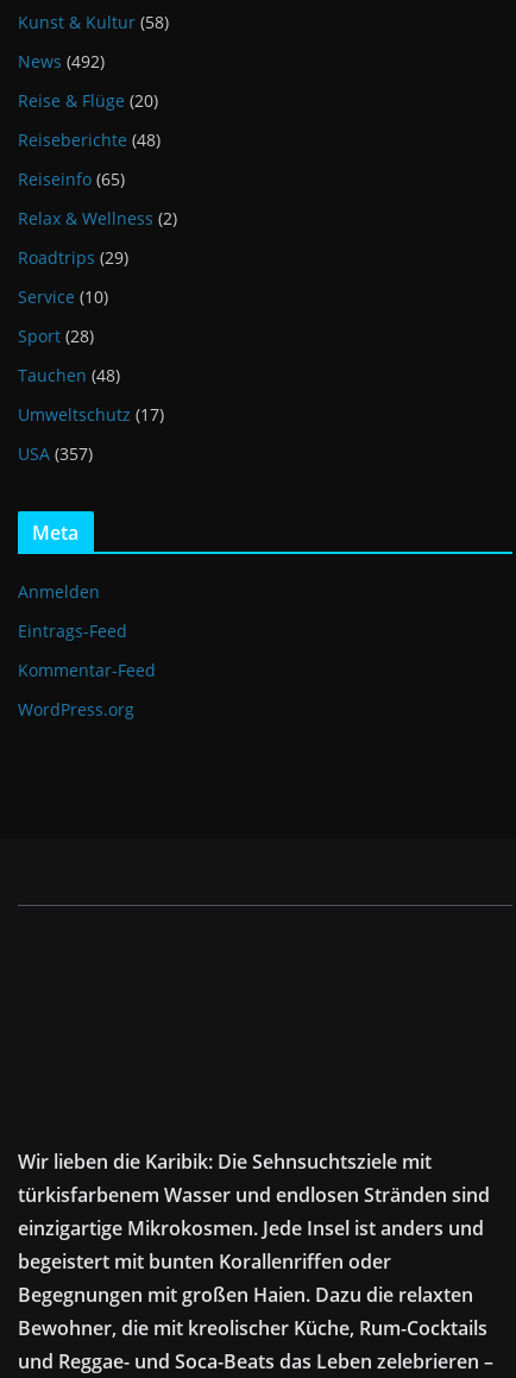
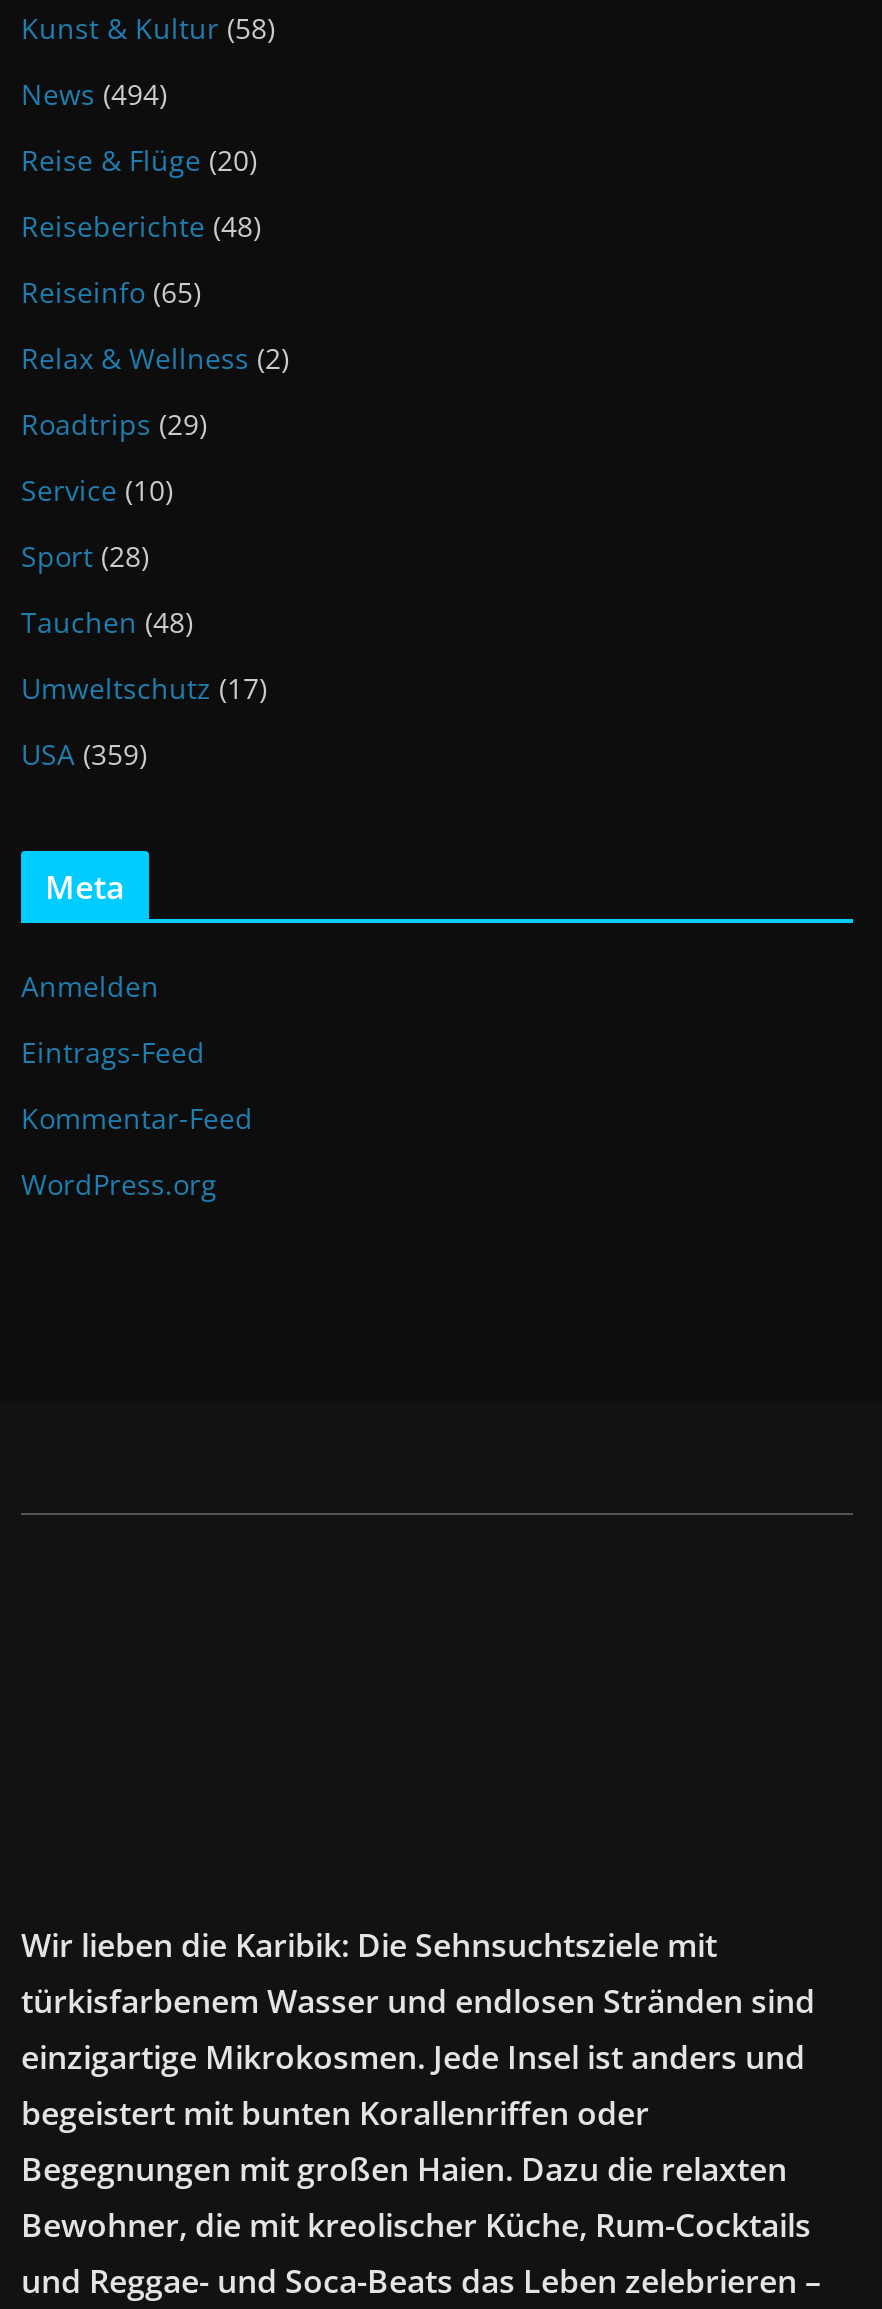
- News (492)
+ News (494)

- USA (357)
+ USA (359)
